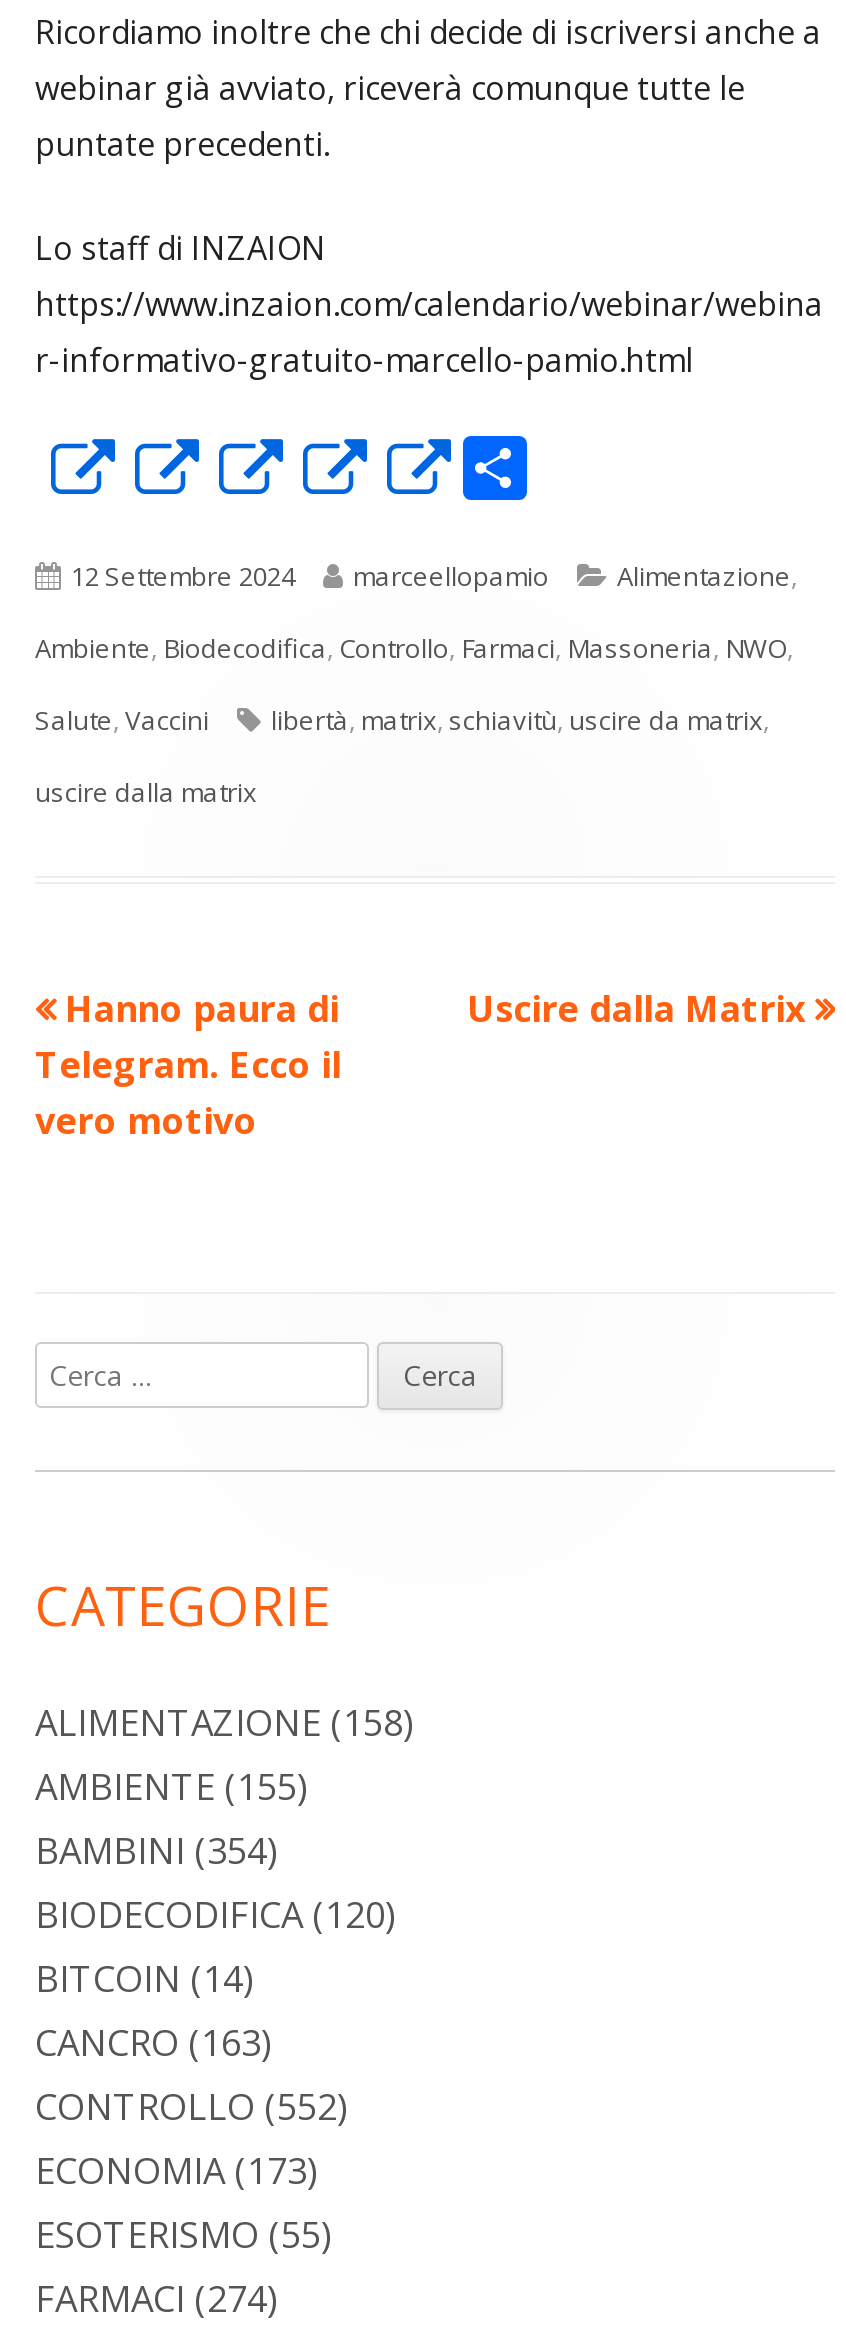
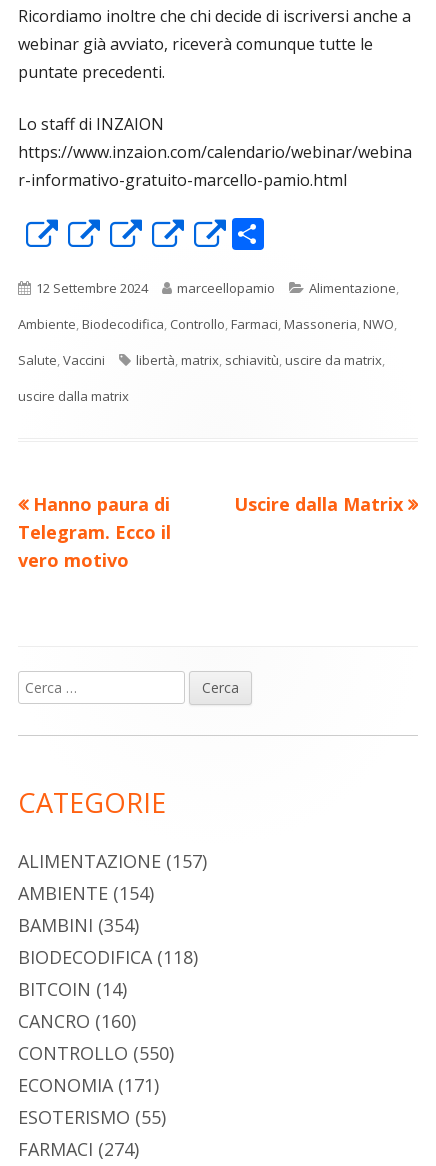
- ALIMENTAZIONE (158)
+ ALIMENTAZIONE (157)

- AMBIENTE (155)
+ AMBIENTE (154)

- BIODECODIFICA (120)
+ BIODECODIFICA (118)

- CANCRO (163)
+ CANCRO (160)

- CONTROLLO (552)
+ CONTROLLO (550)

- ECONOMIA (173)
+ ECONOMIA (171)
